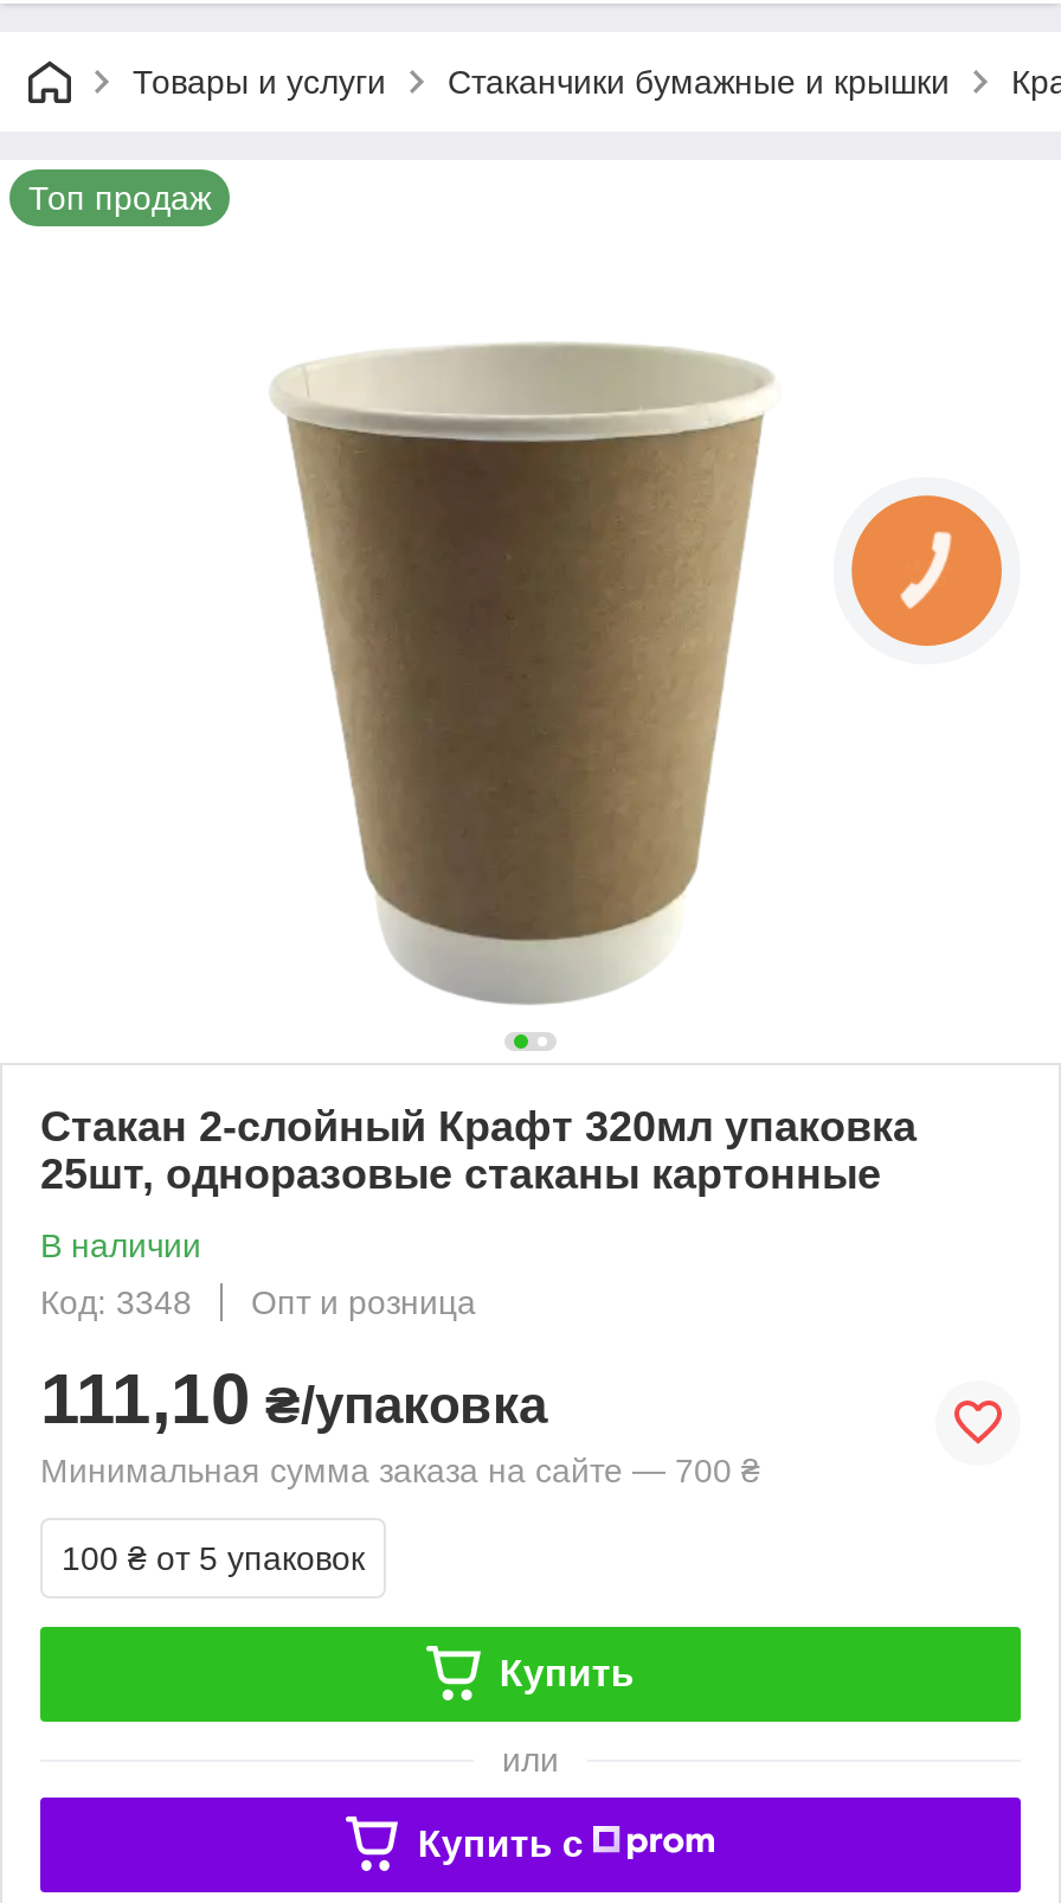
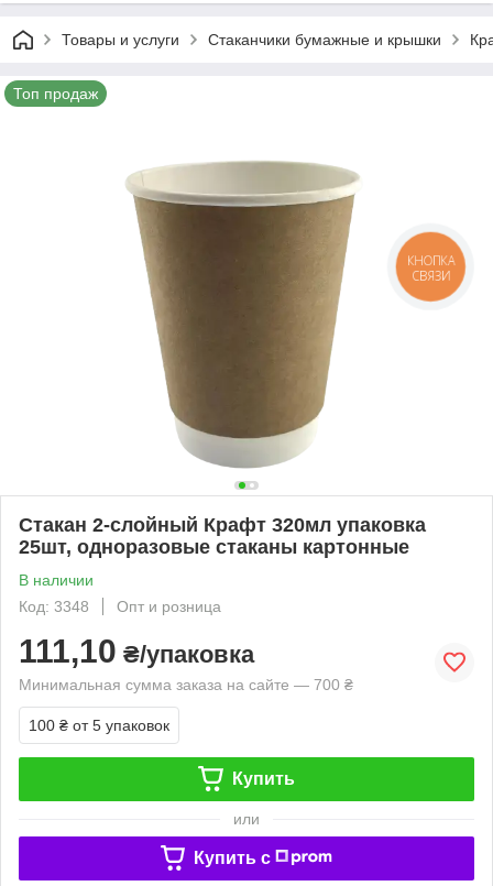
+ КНОПКА
+ СВЯЗИ
